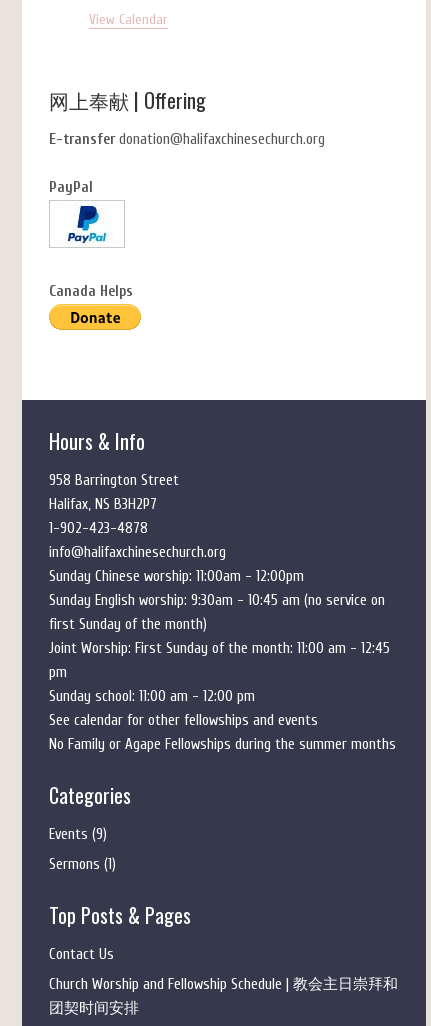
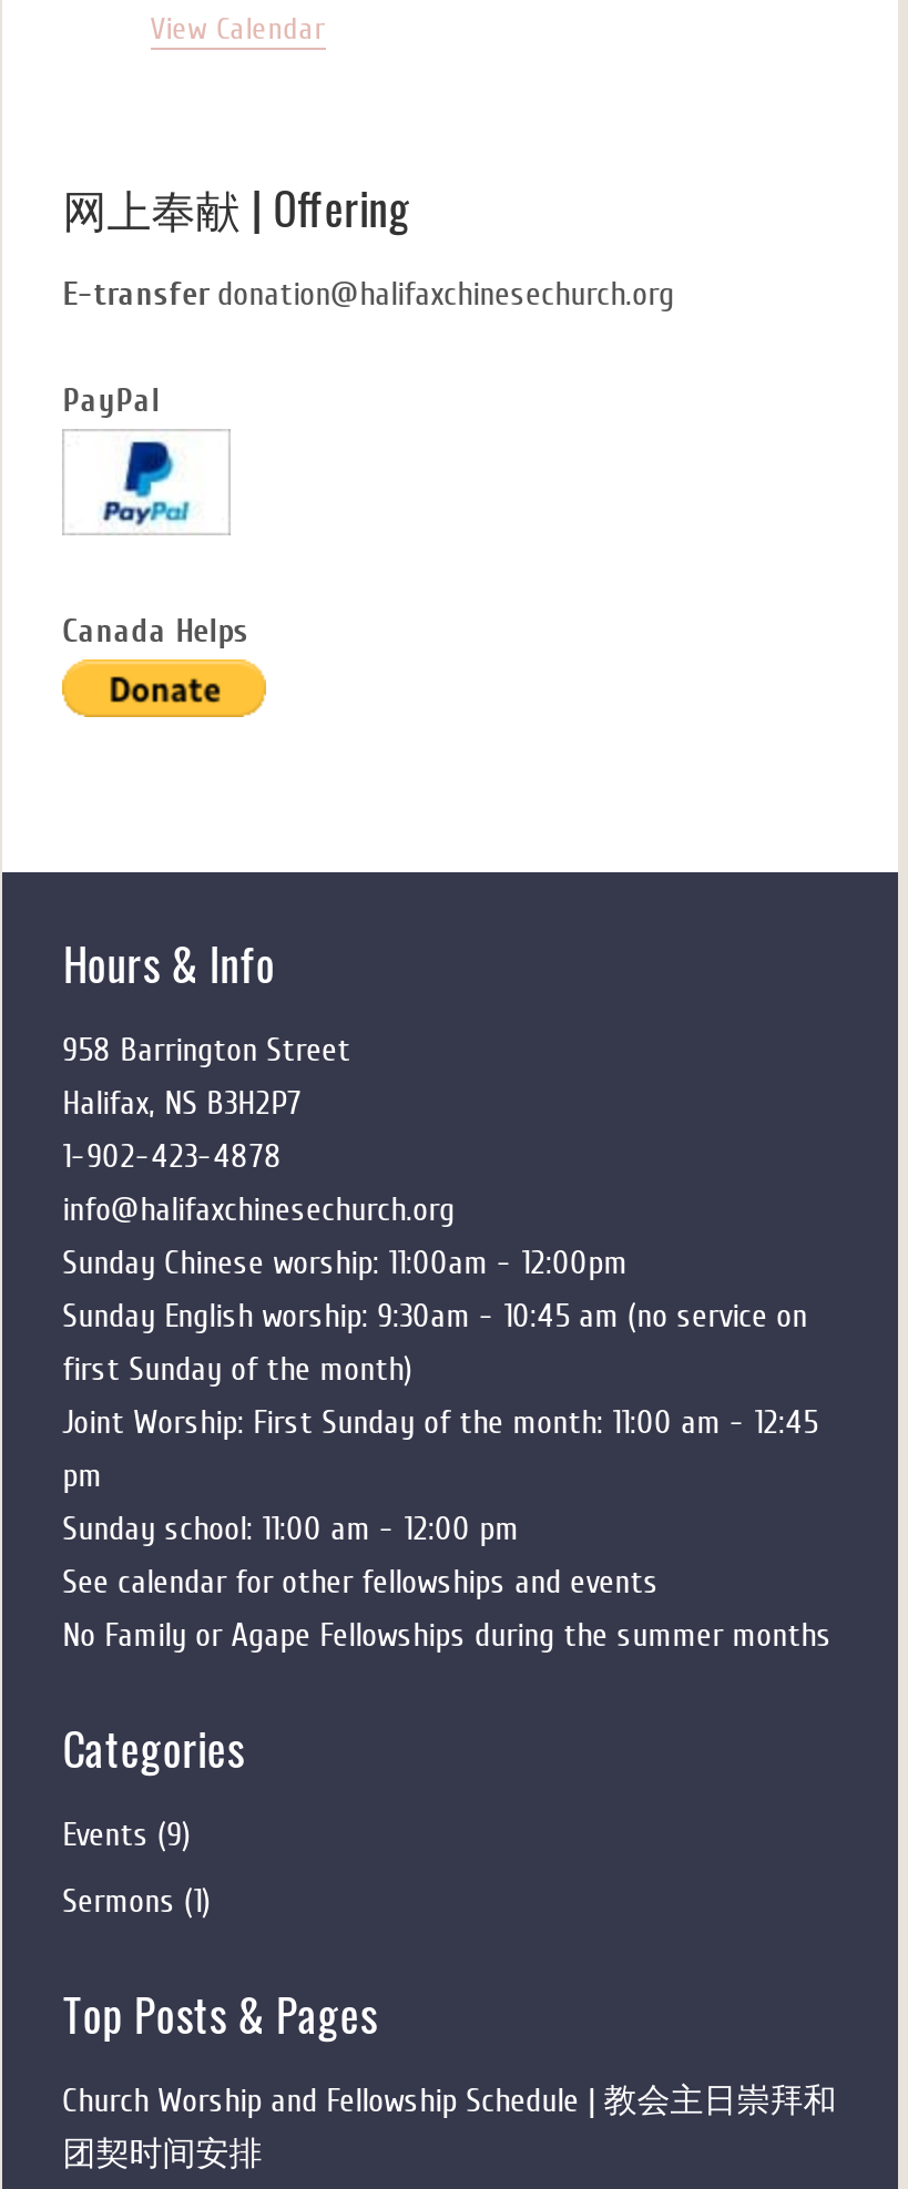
- Contact Us
